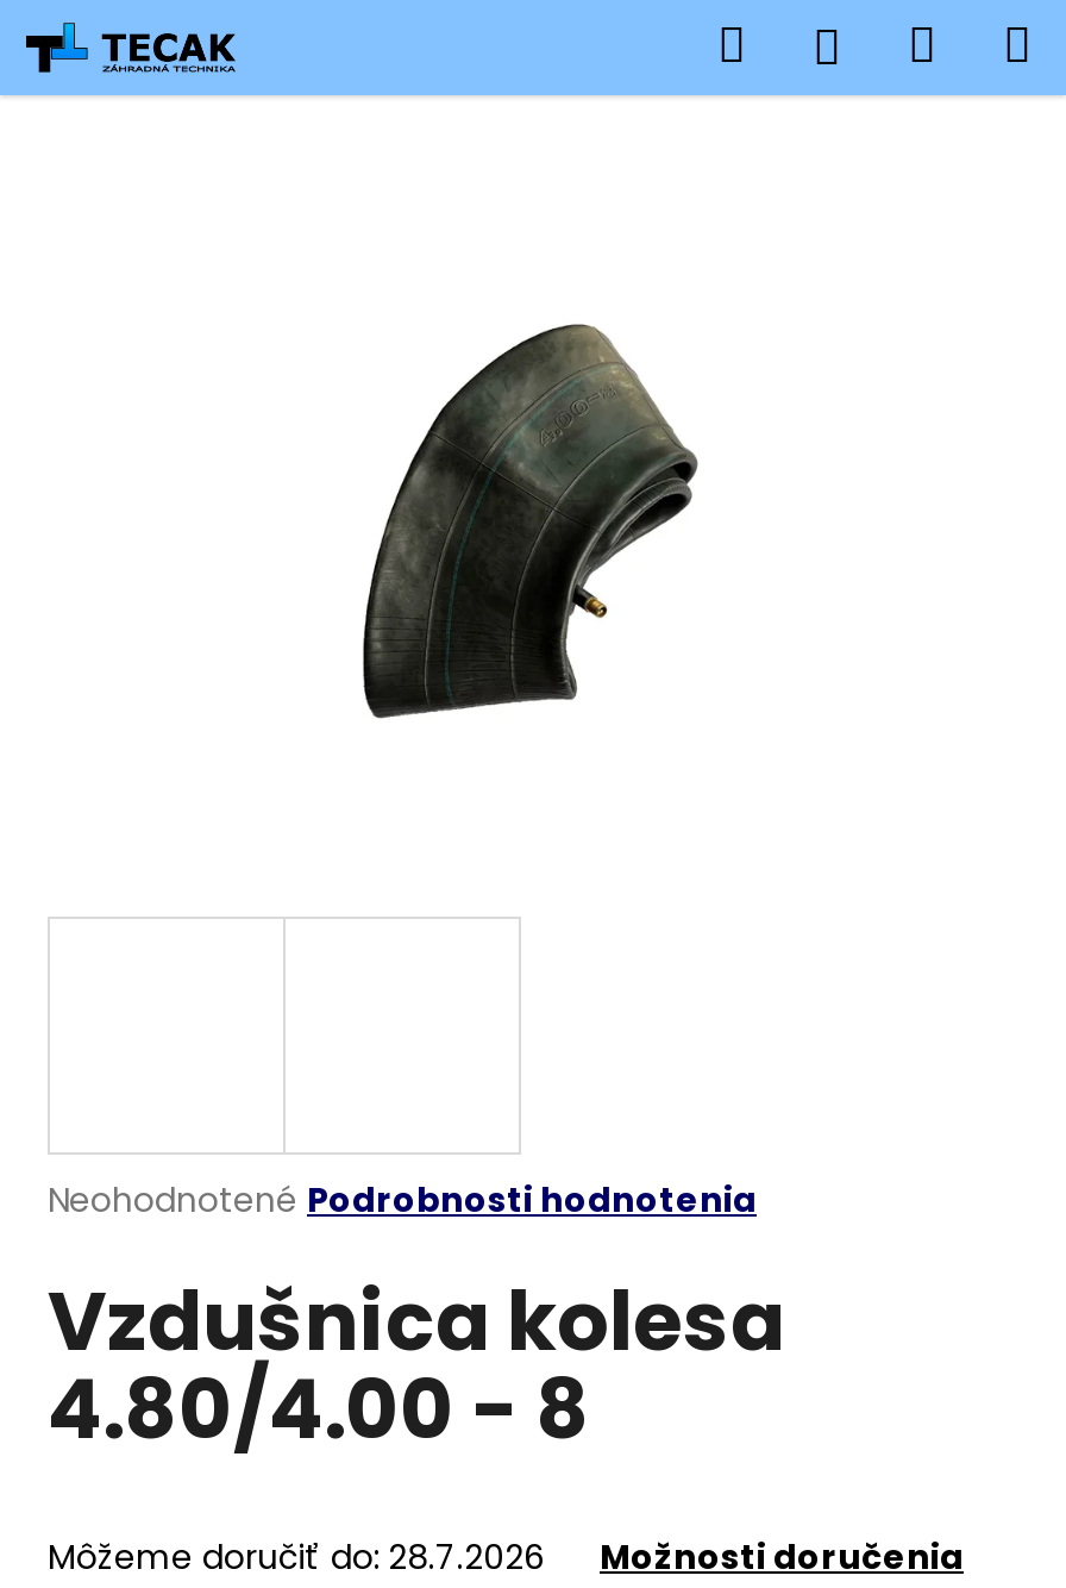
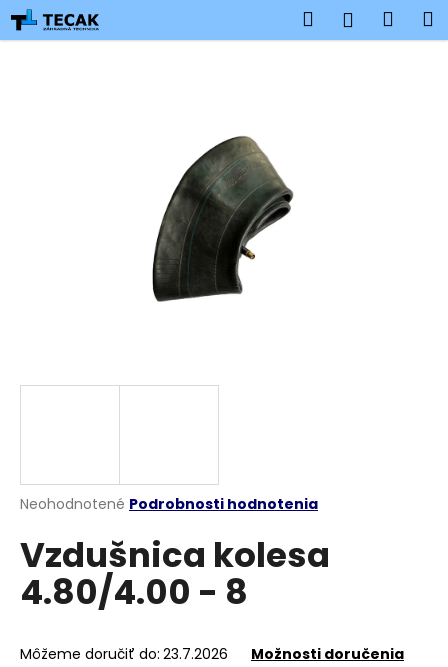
- Môžeme doručiť do: 28.7.2026
+ Môžeme doručiť do: 23.7.2026
